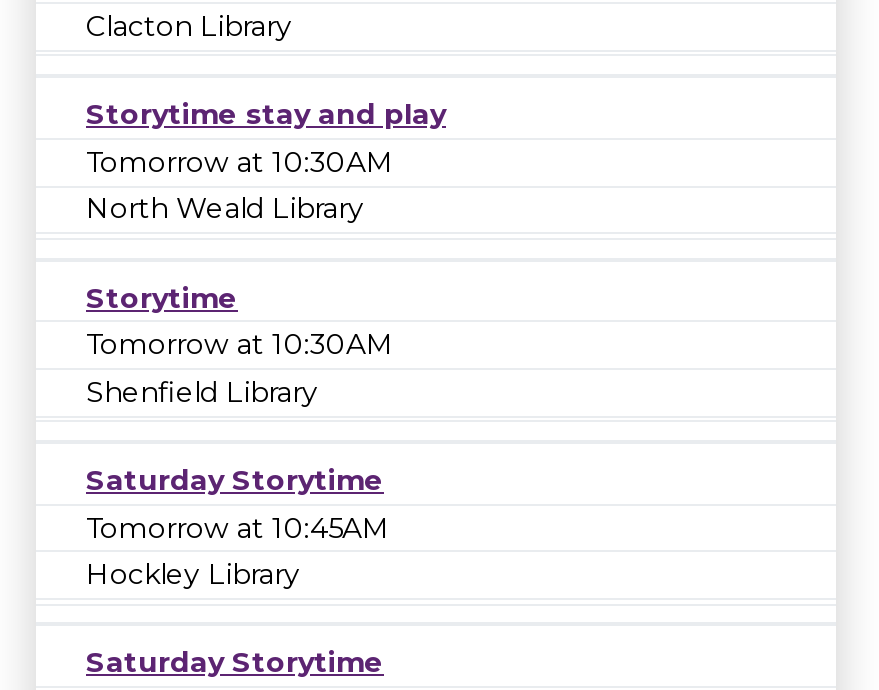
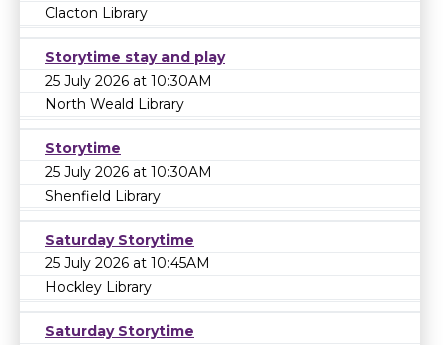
- Tomorrow at 10:30AM
+ 25 July 2026 at 10:30AM

- Tomorrow at 10:30AM
+ 25 July 2026 at 10:30AM

- Tomorrow at 10:45AM
+ 25 July 2026 at 10:45AM
